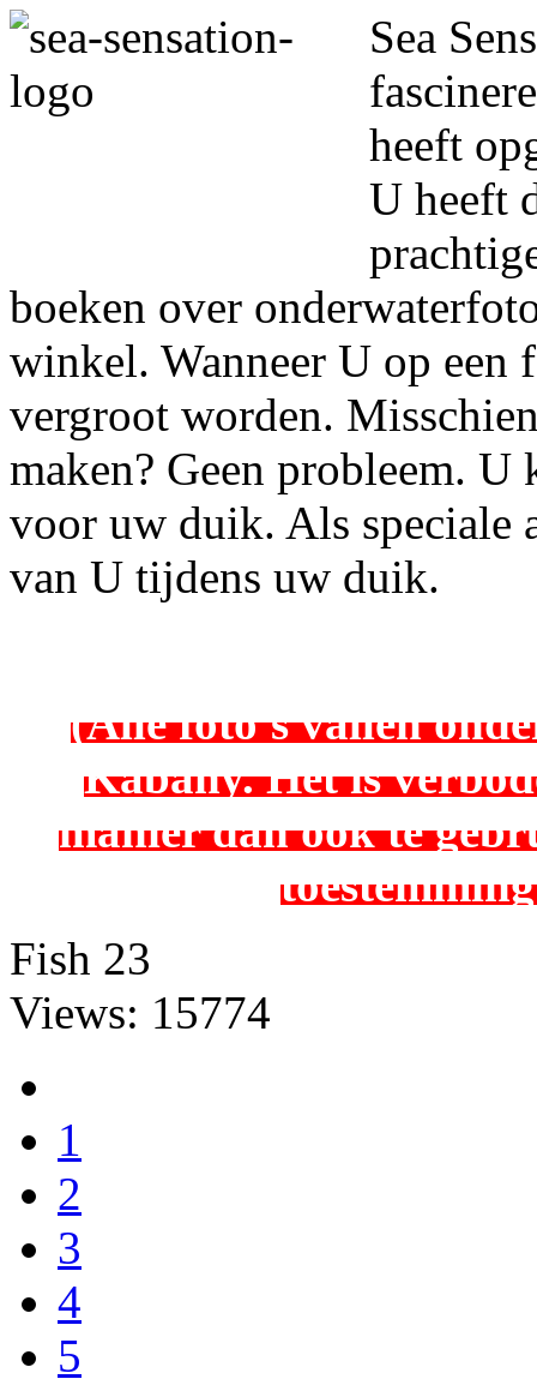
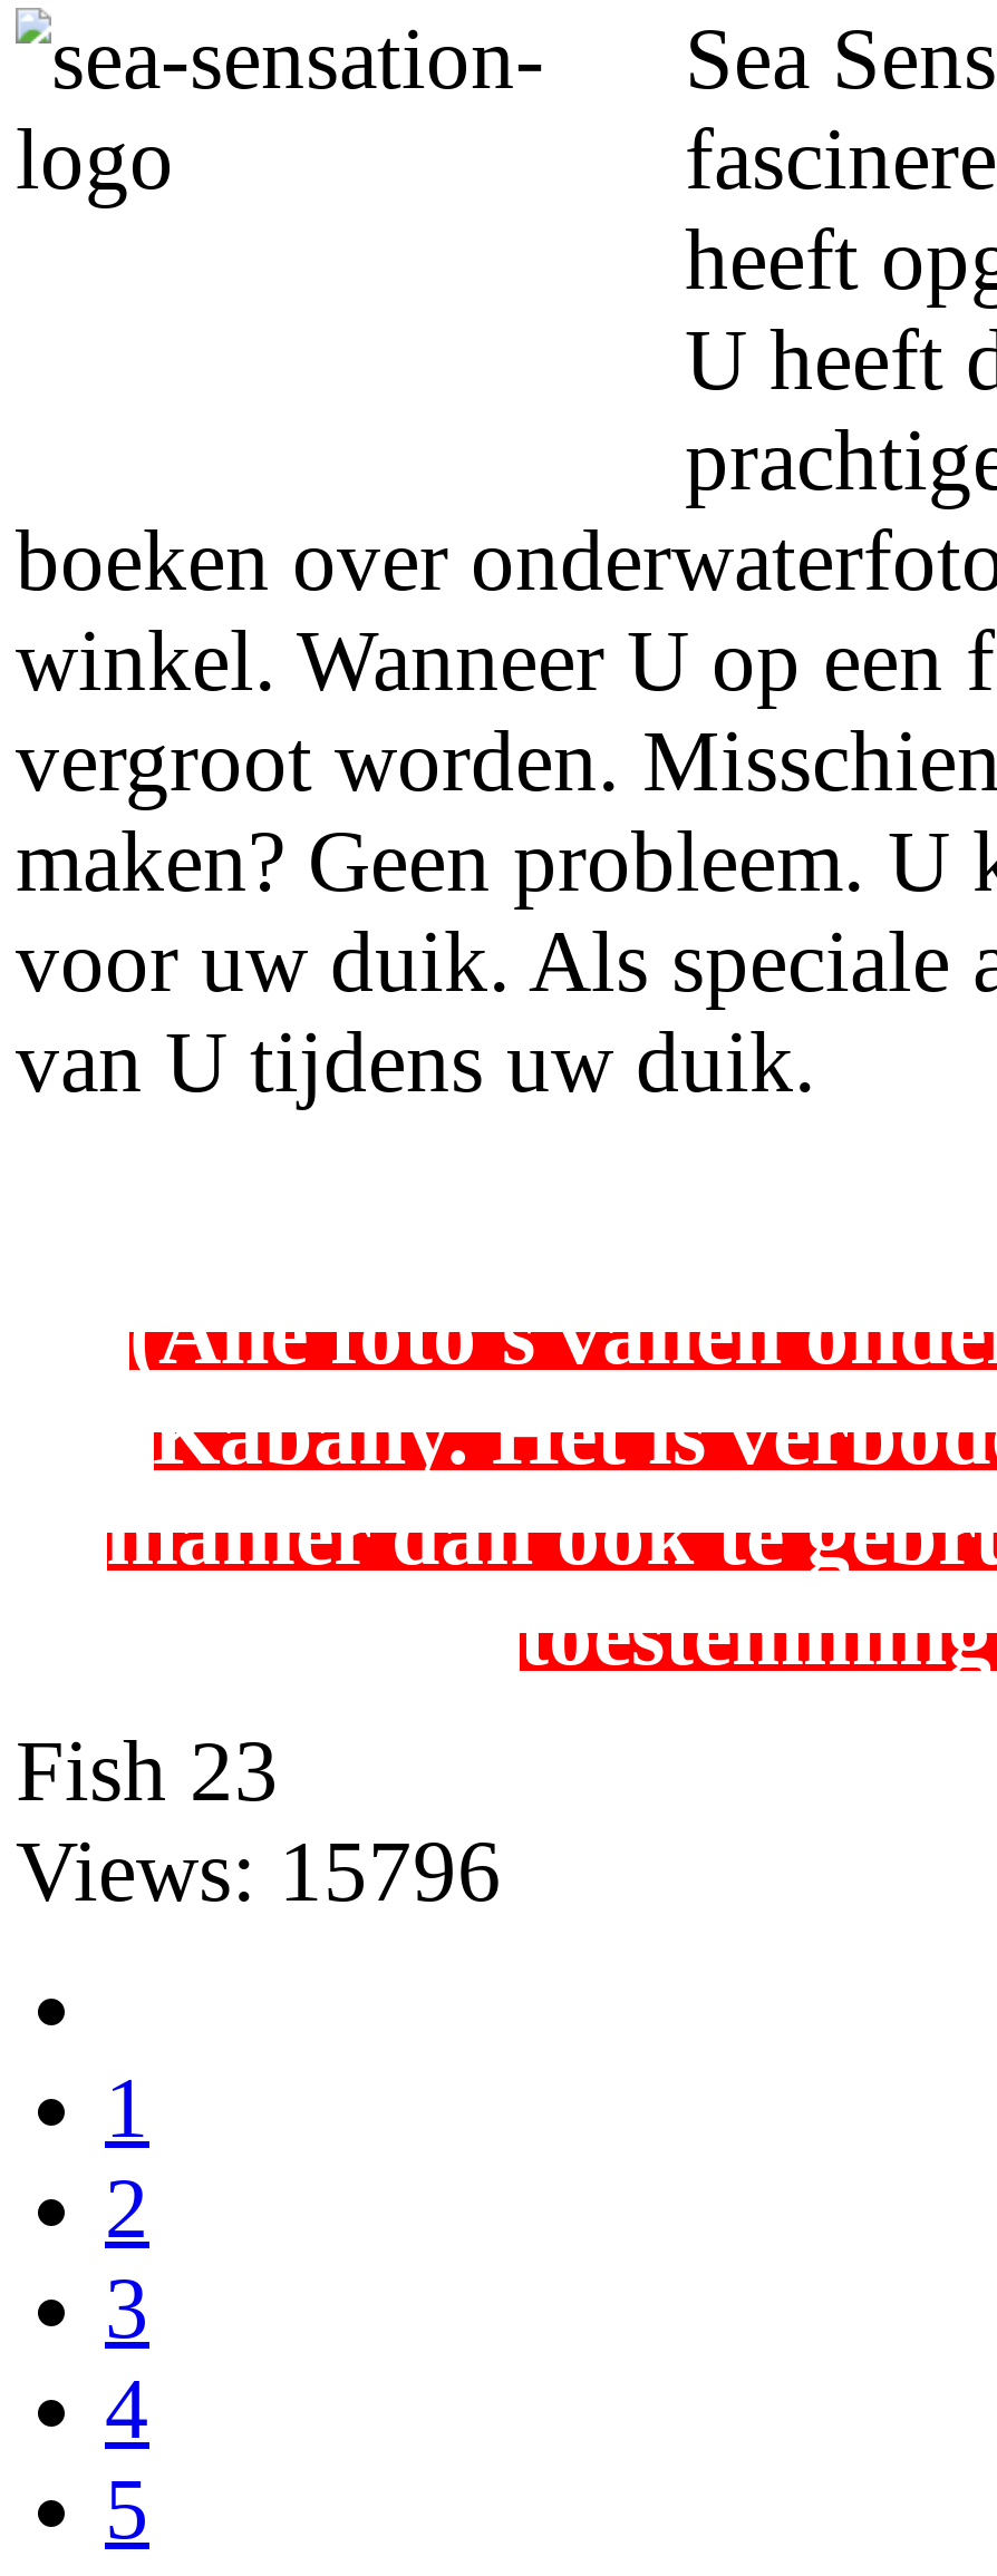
- Views: 15774
+ Views: 15796
